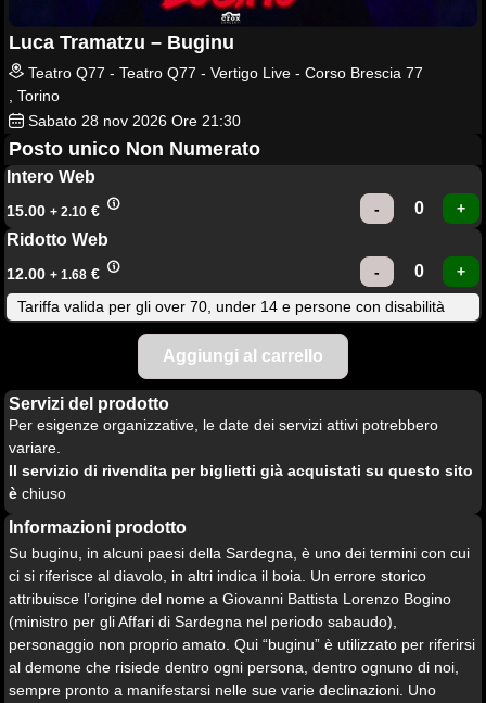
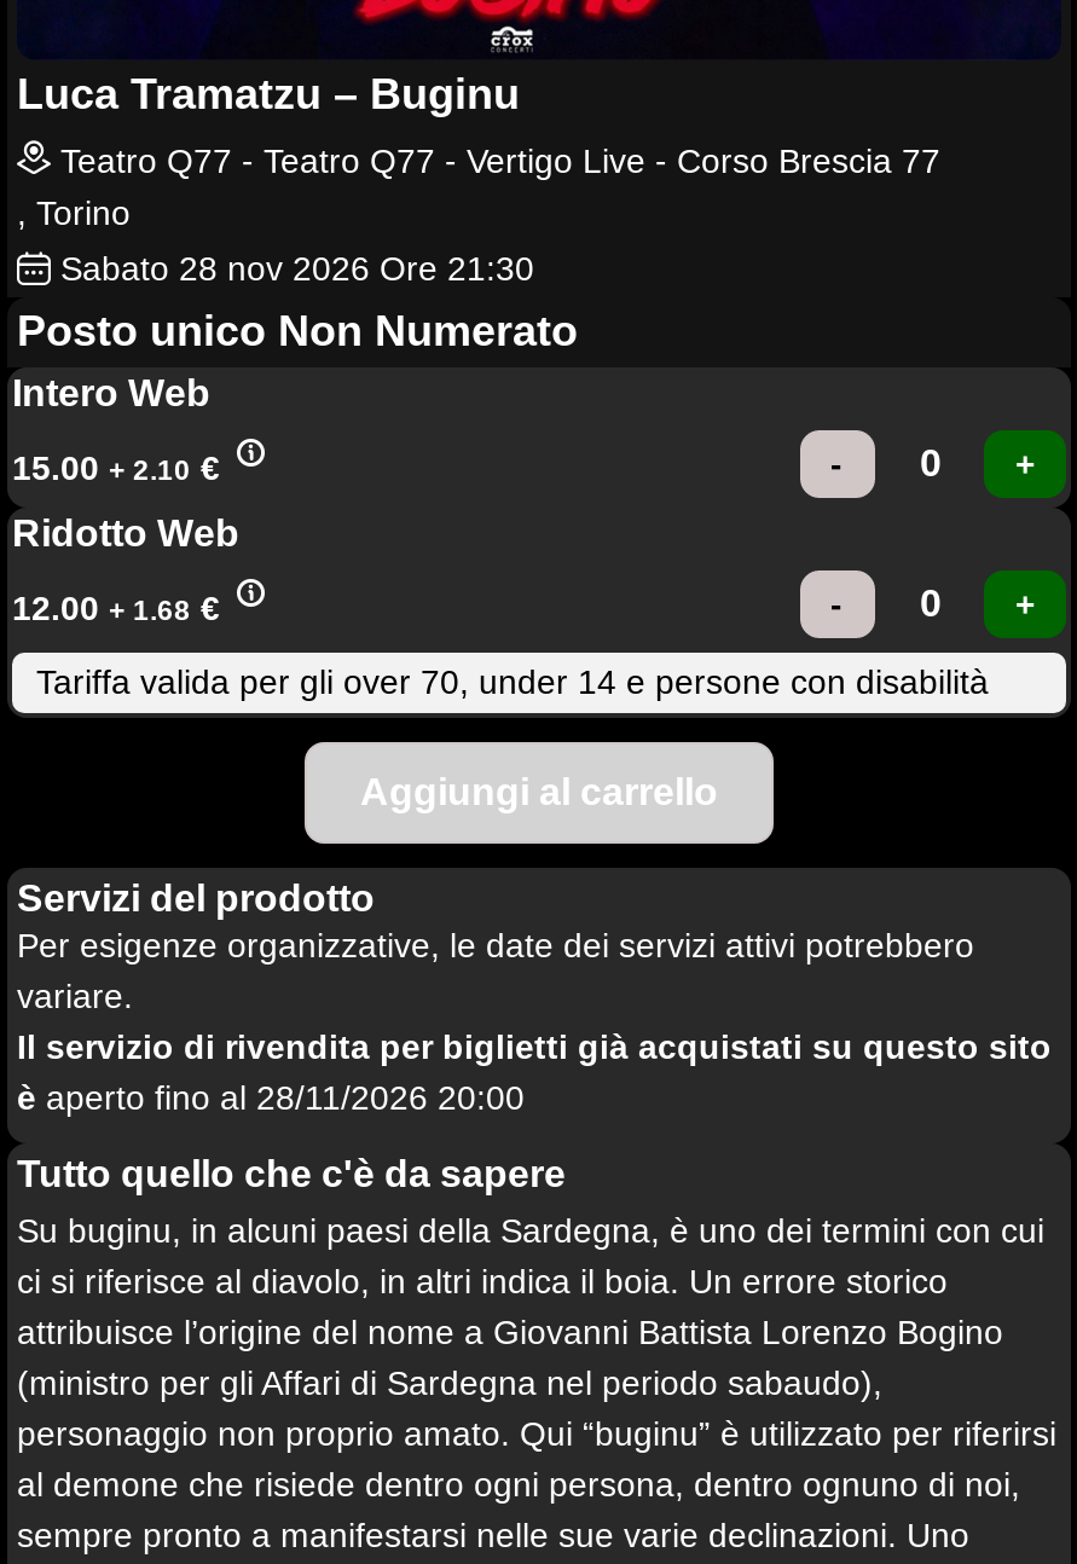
- è chiuso
+ è aperto fino al 28/11/2026 20:00

- Informazioni prodotto
+ Tutto quello che c'è da sapere
